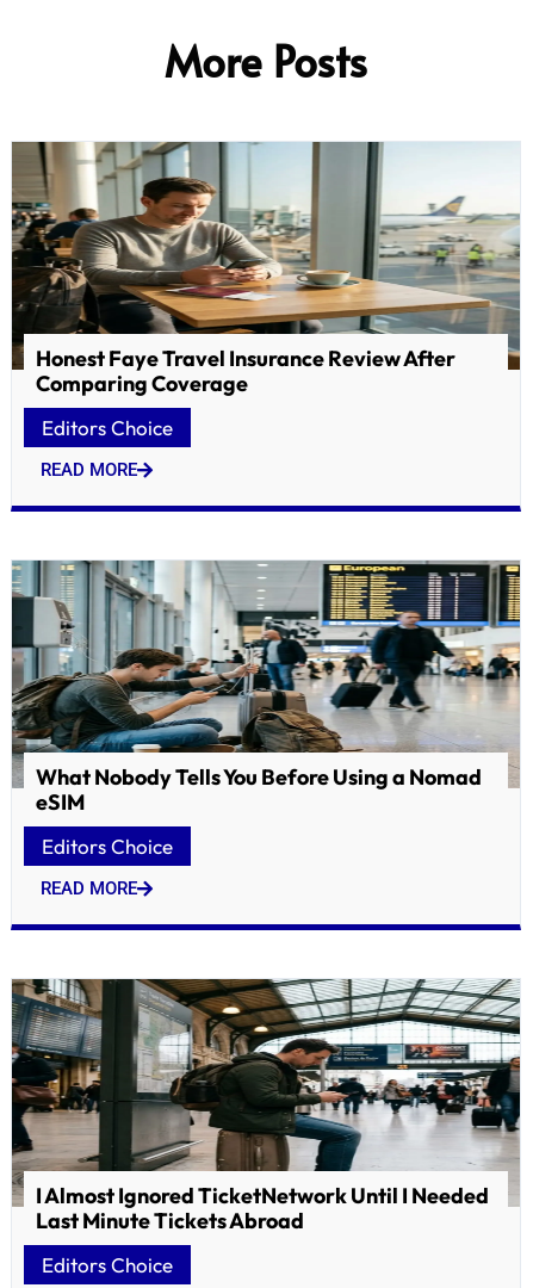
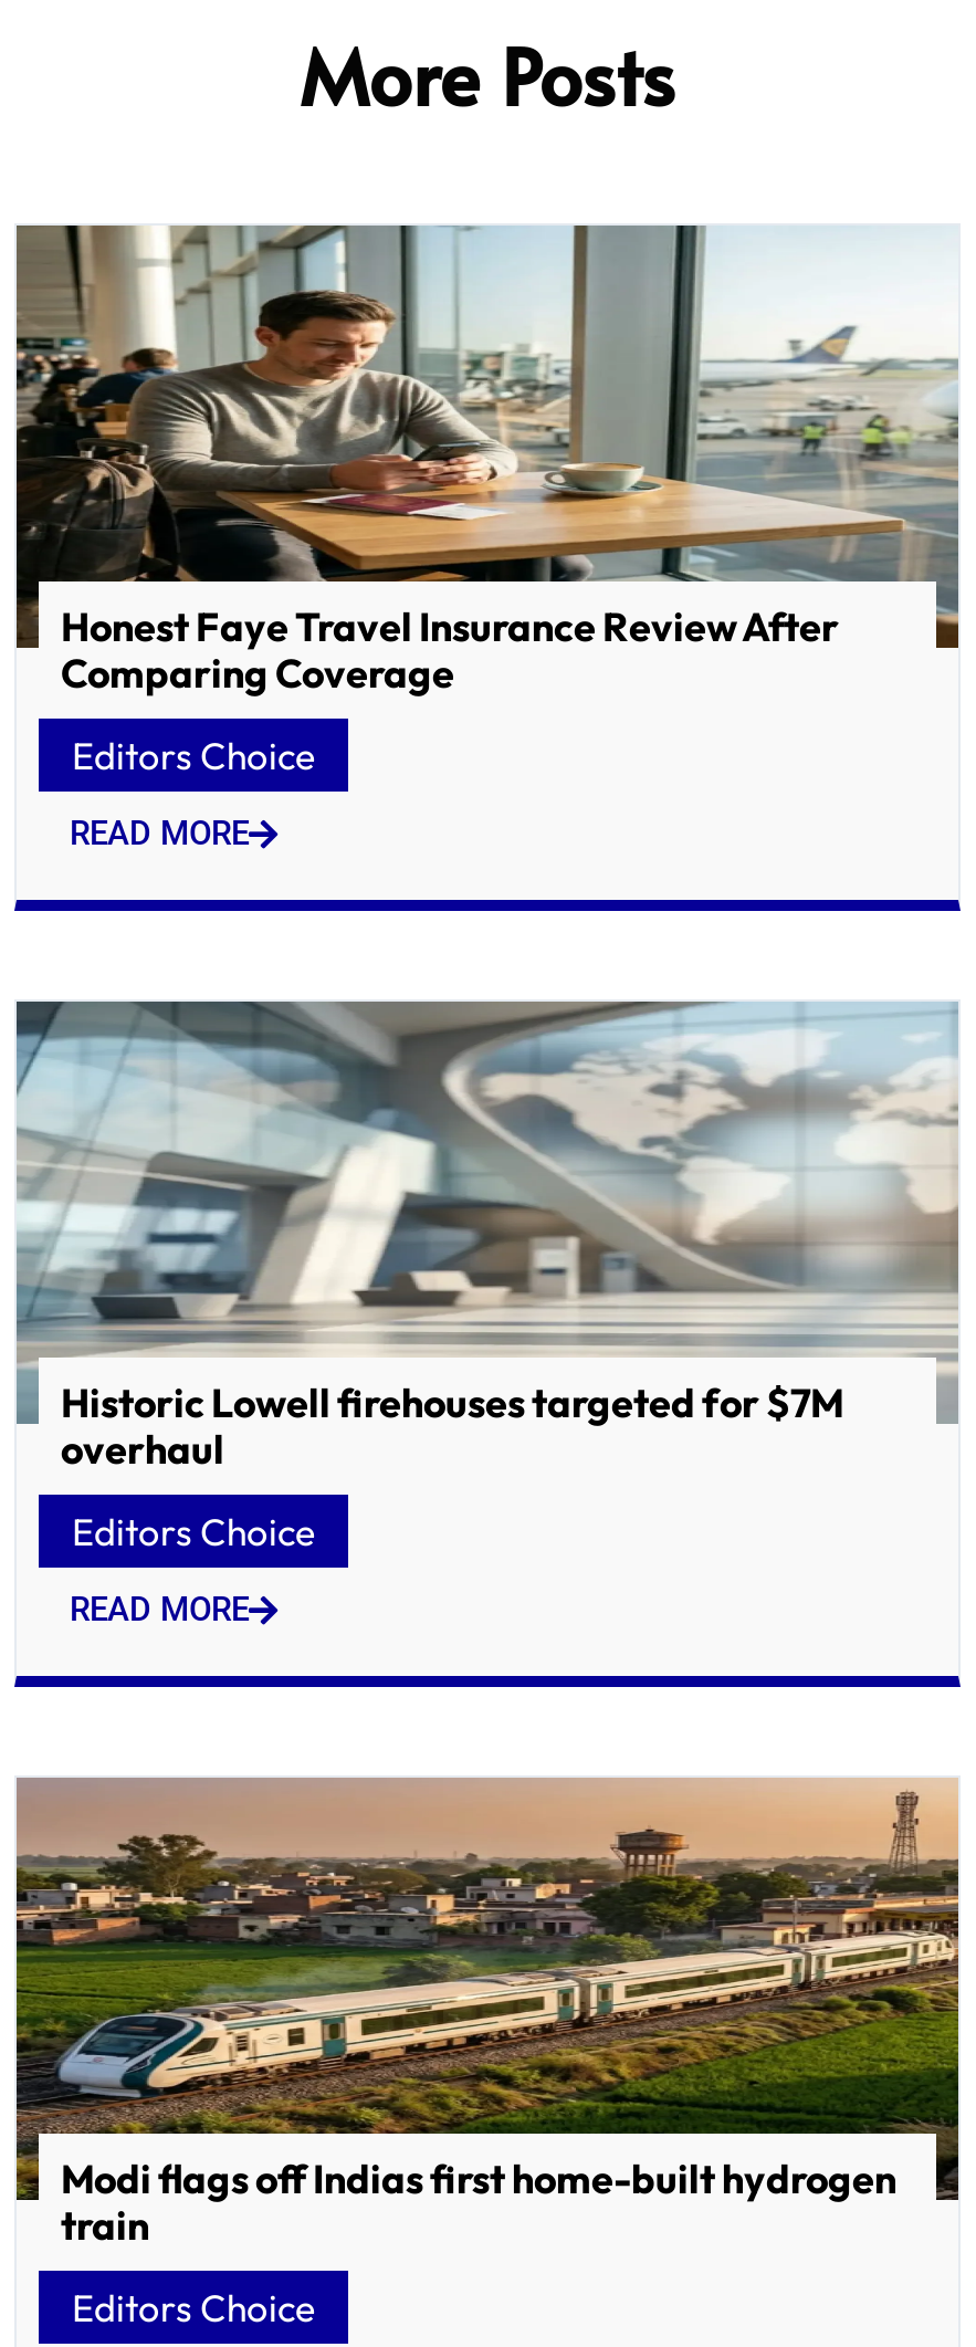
- [image]
- What Nobody Tells You Before Using a Nomad
- eSIM
+ [image]
+ Historic Lowell firehouses targeted for $7M
+ overhaul

- [image]
- I Almost Ignored TicketNetwork Until I Needed
- Last Minute Tickets Abroad
+ [image]
+ Modi flags off Indias first home-built hydrogen
+ train
